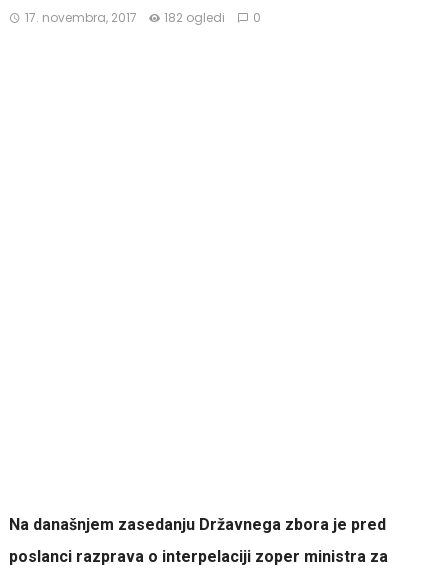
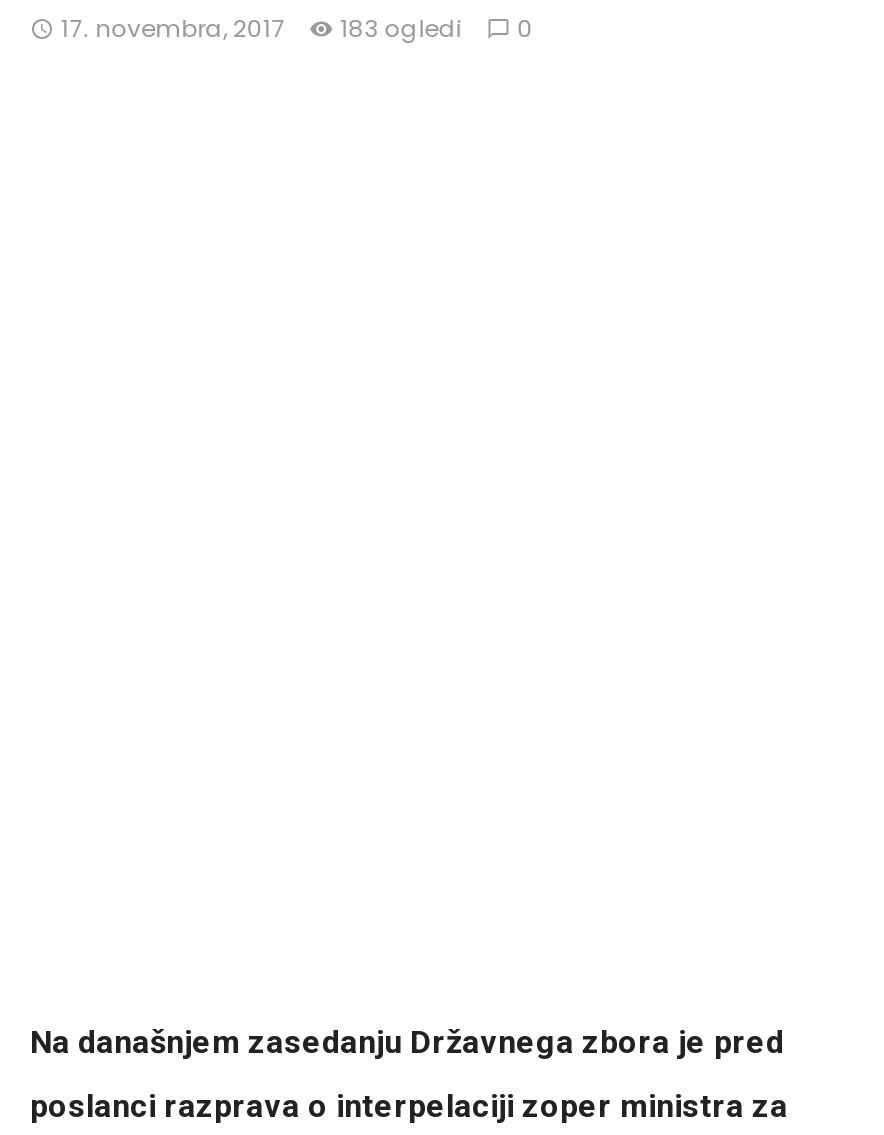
- 17. novembra, 2017 182 ogledi 0
+ 17. novembra, 2017 183 ogledi 0
